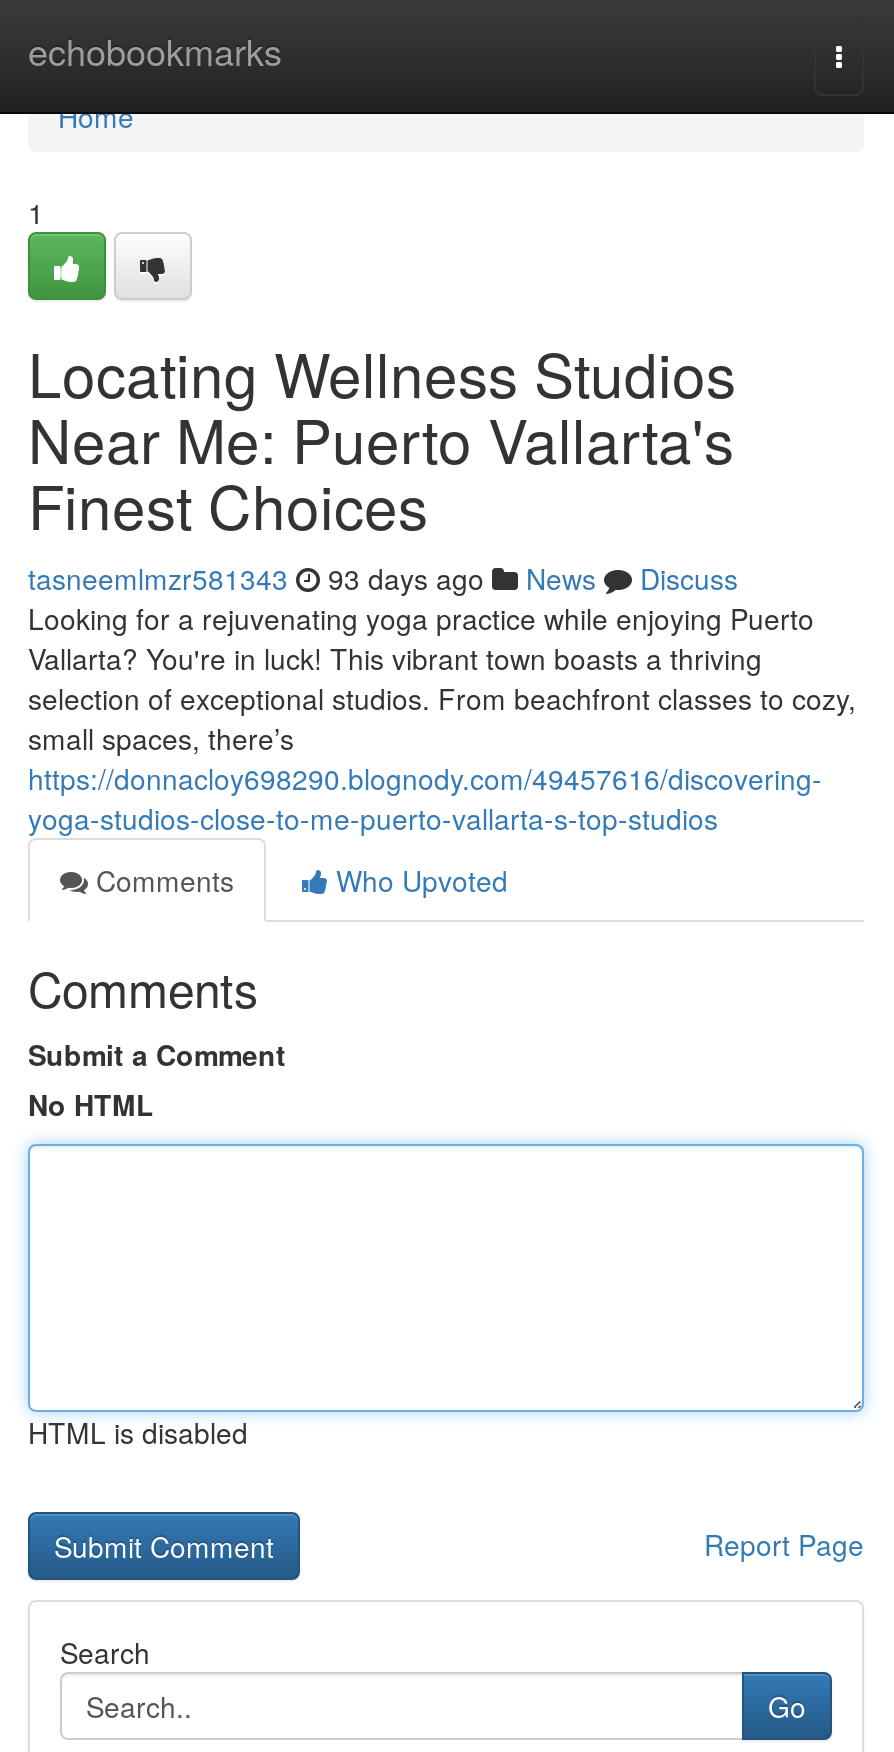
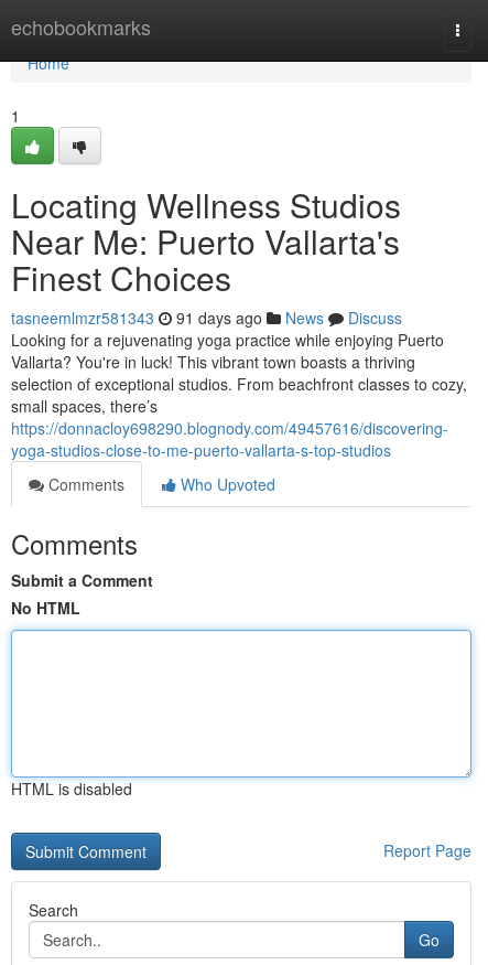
- tasneemlmzr581343 93 days ago News Discuss
+ tasneemlmzr581343 91 days ago News Discuss
